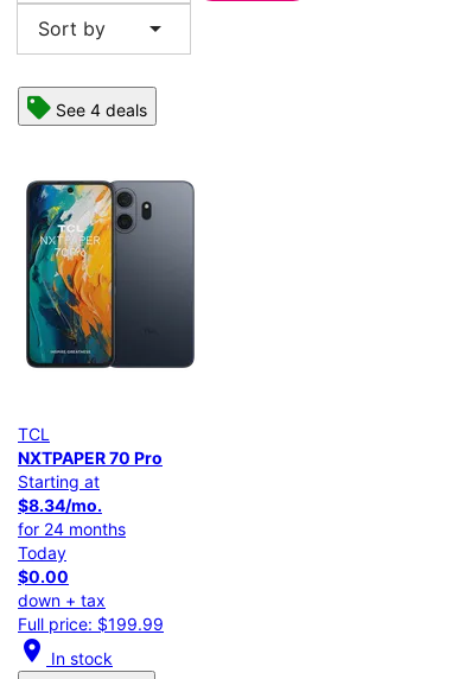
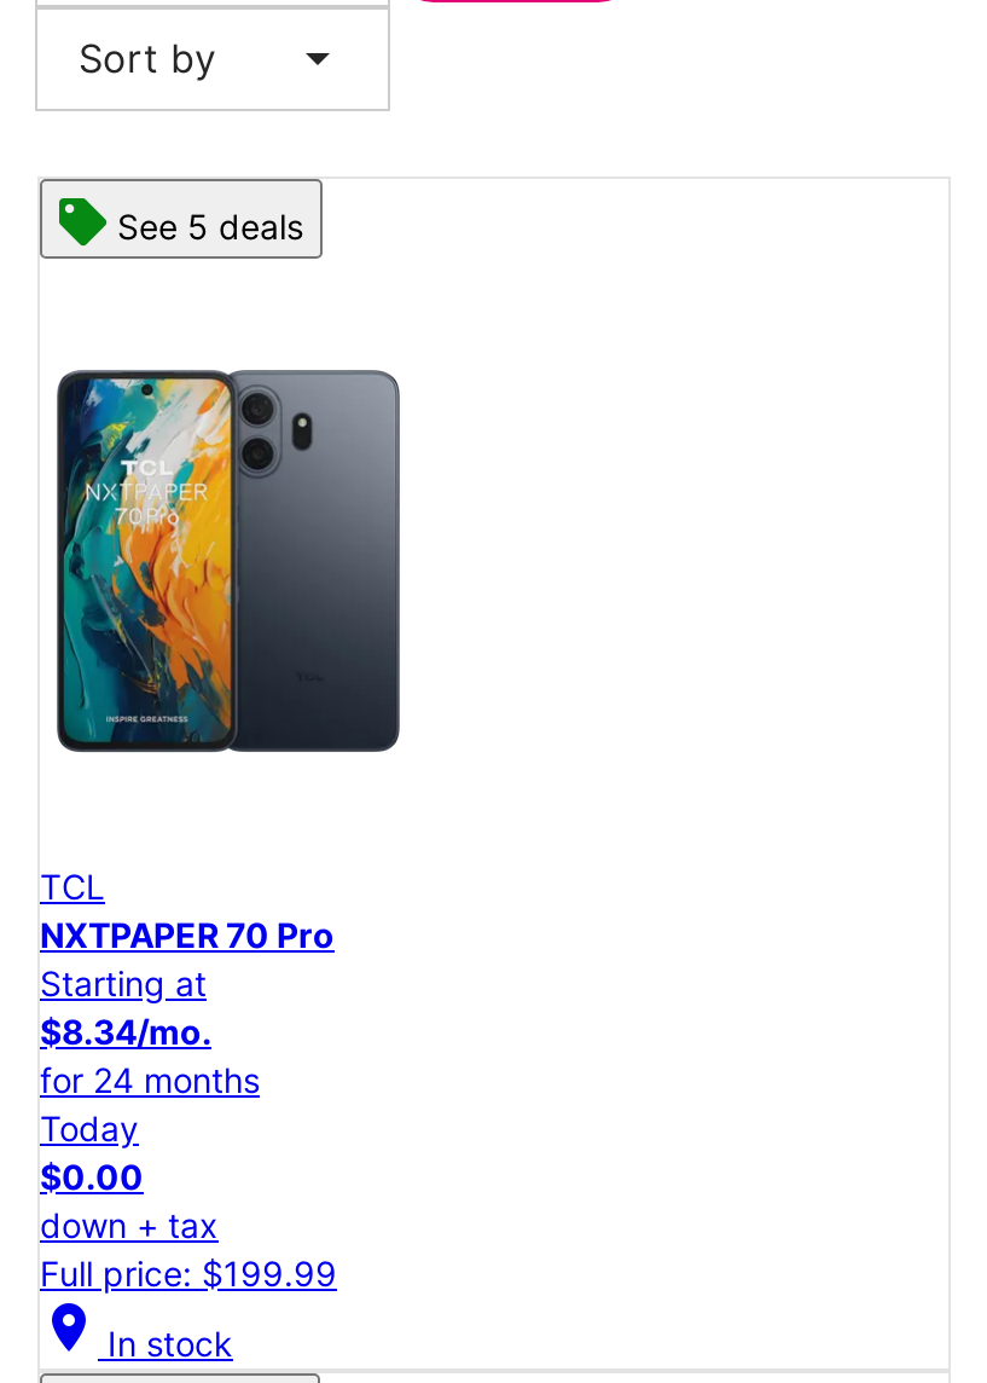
- See 4 deals
+ See 5 deals
